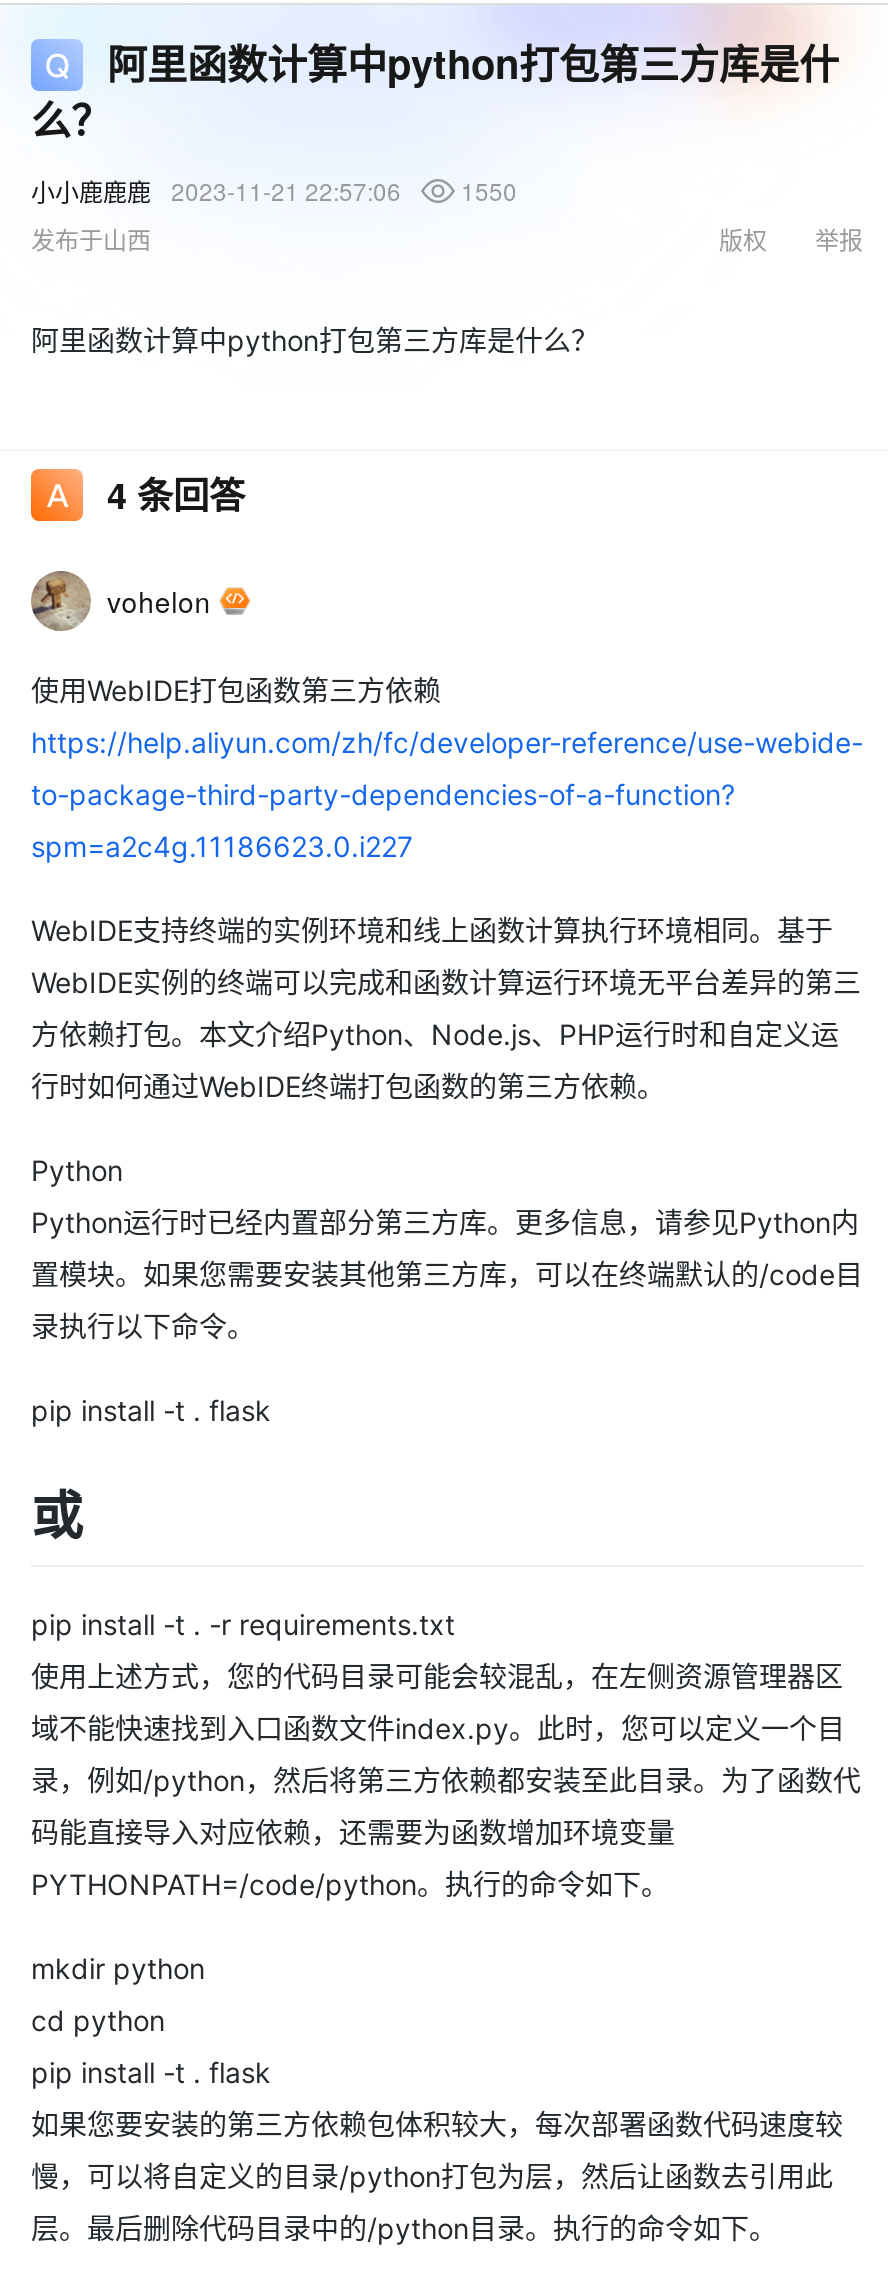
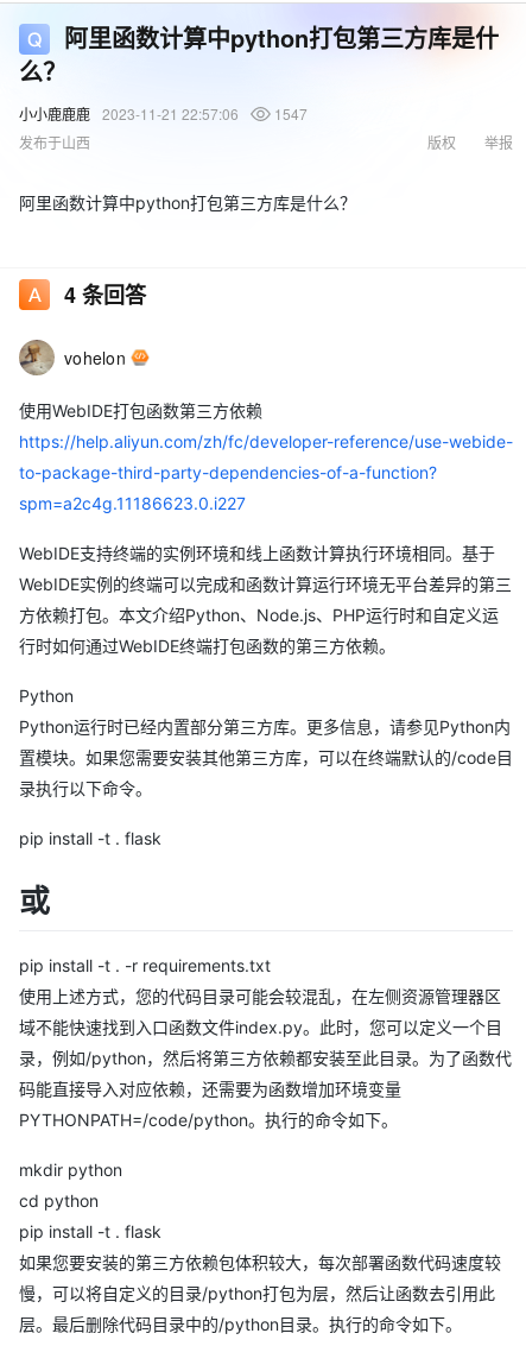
- 小小鹿鹿鹿 2023-11-21 22:57:06 1550
+ 小小鹿鹿鹿 2023-11-21 22:57:06 1547
